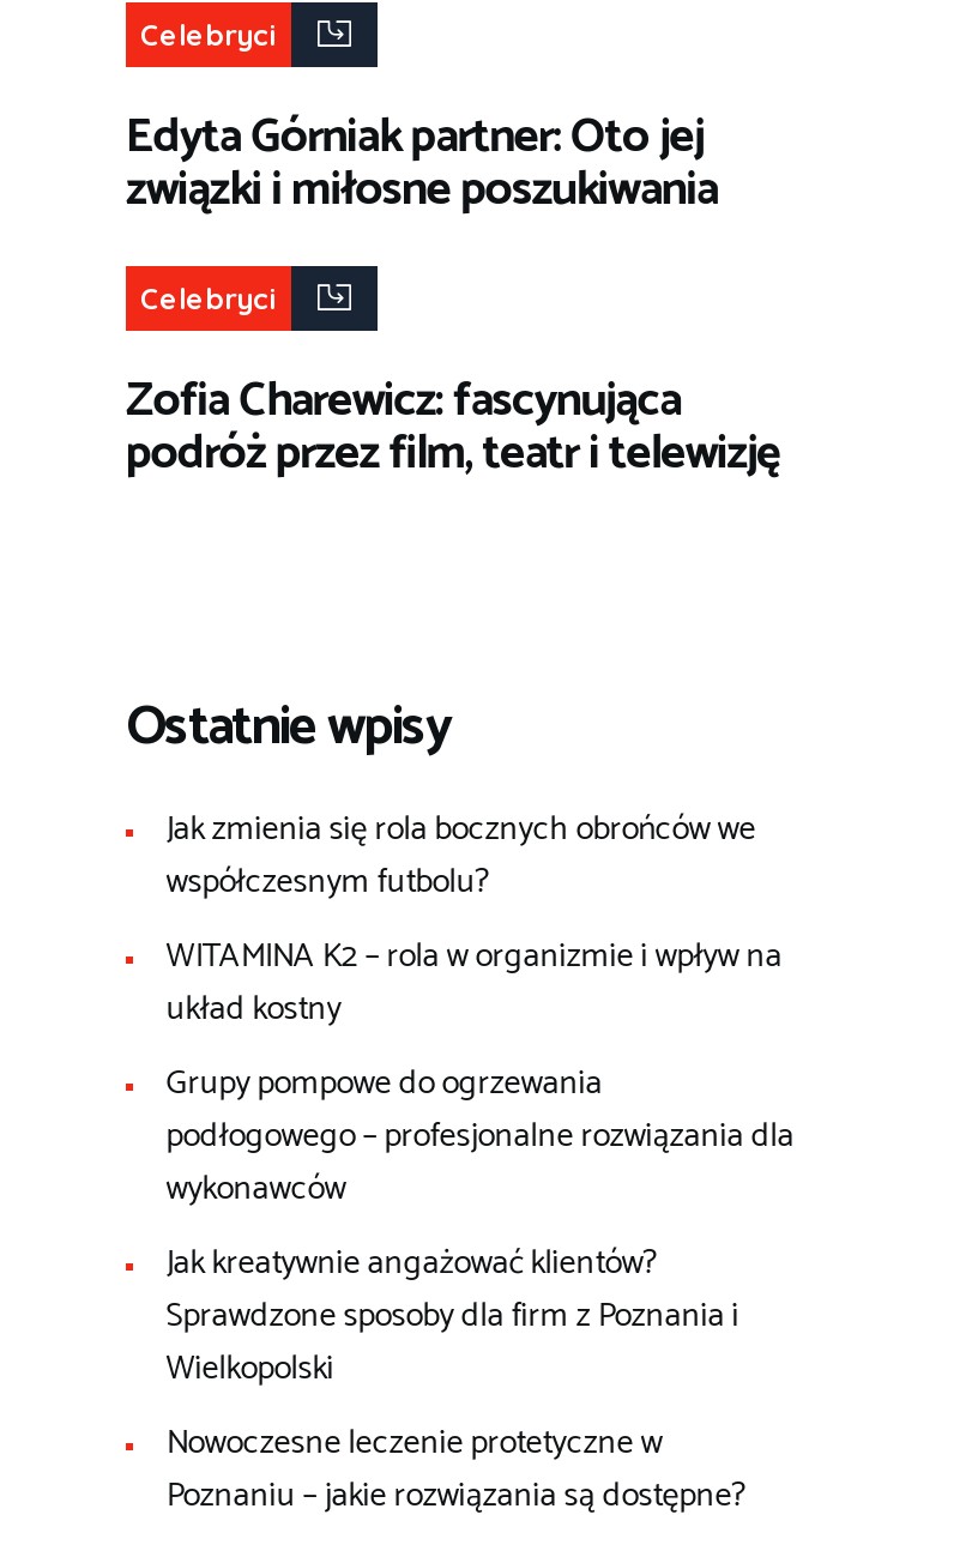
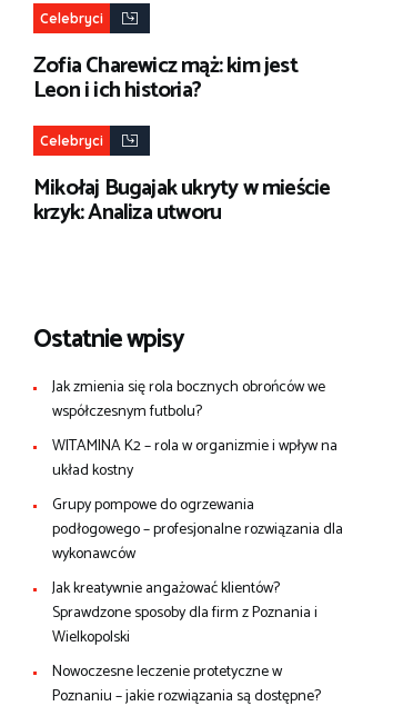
- Edyta Górniak partner: Oto jej
- związki i miłosne poszukiwania
+ Zofia Charewicz mąż: kim jest
+ Leon i ich historia?

- Zofia Charewicz: fascynująca
- podróż przez film, teatr i telewizję
+ Mikołaj Bugajak ukryty w mieście
+ krzyk: Analiza utworu
